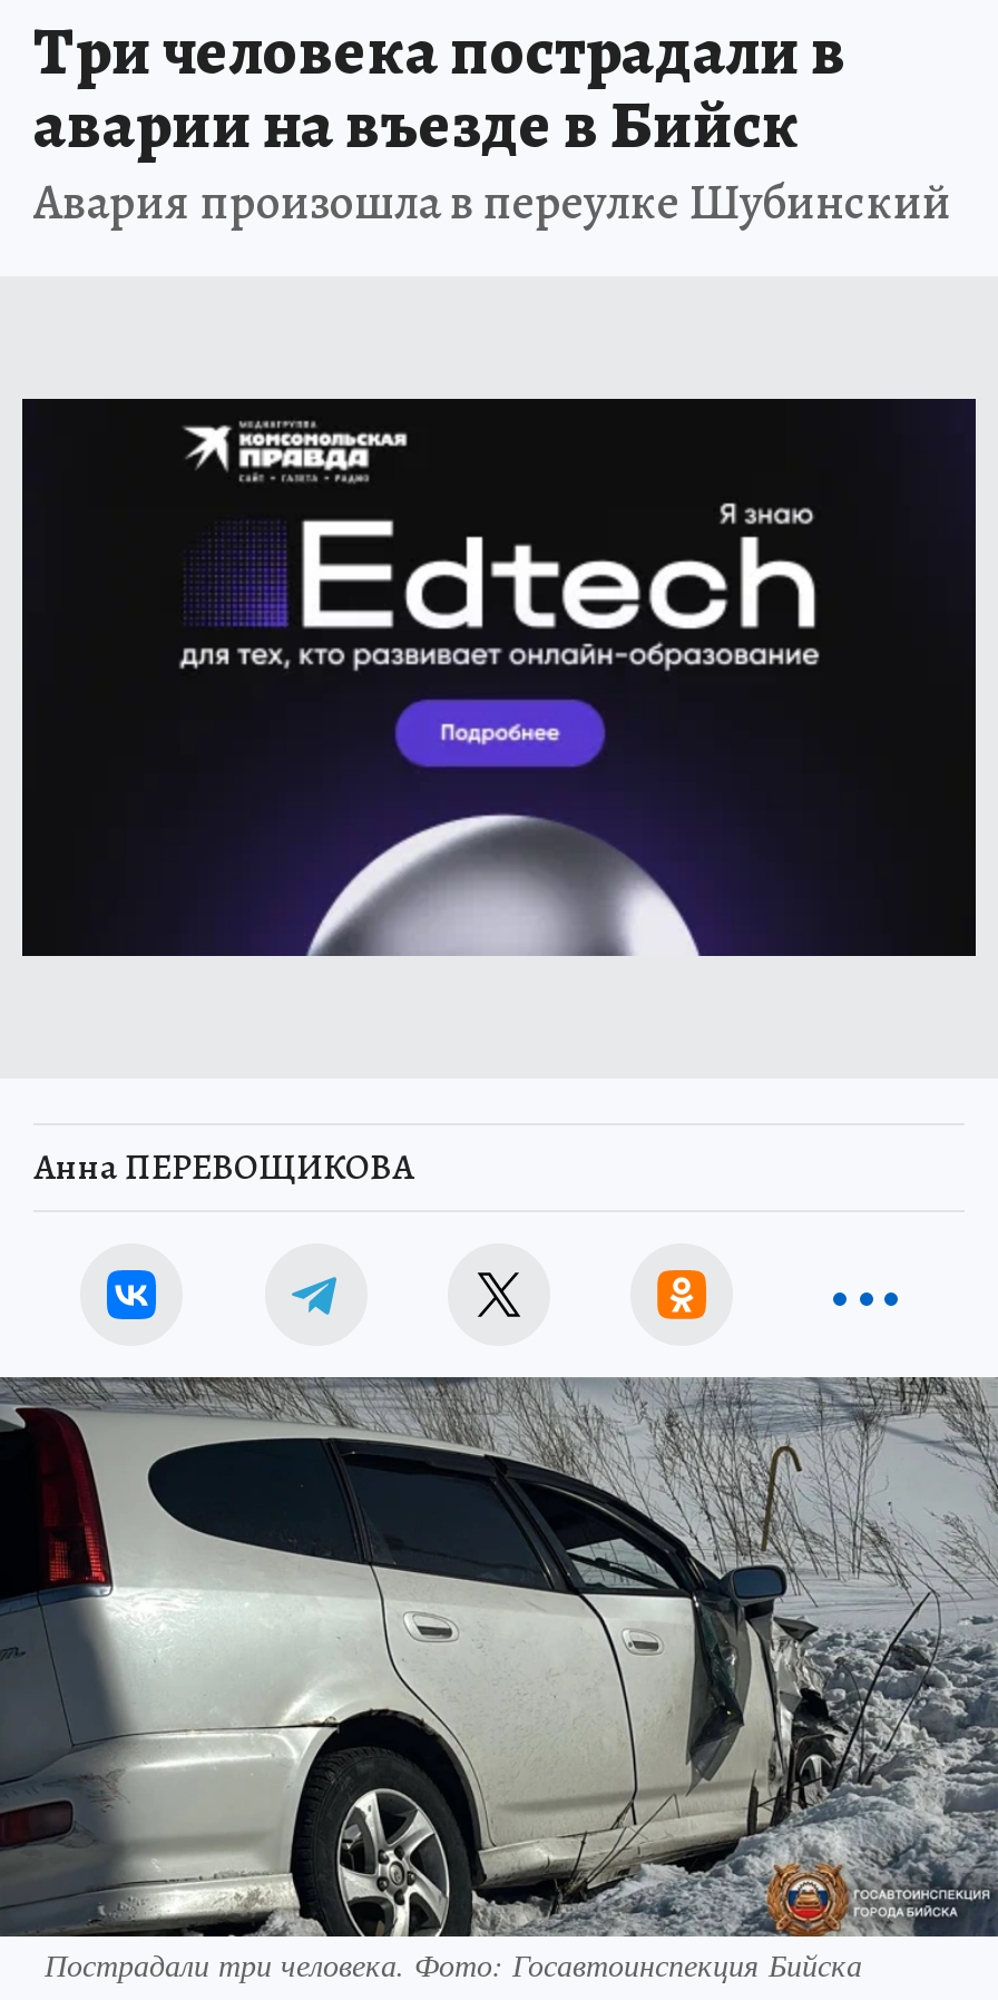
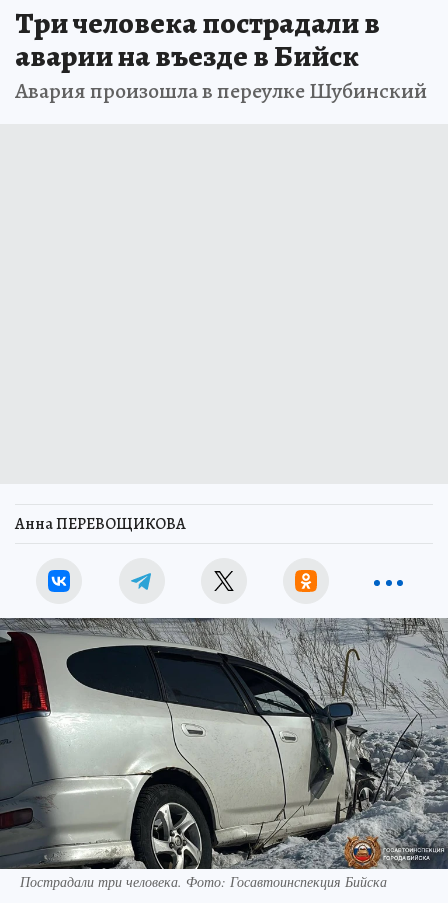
- [image]
